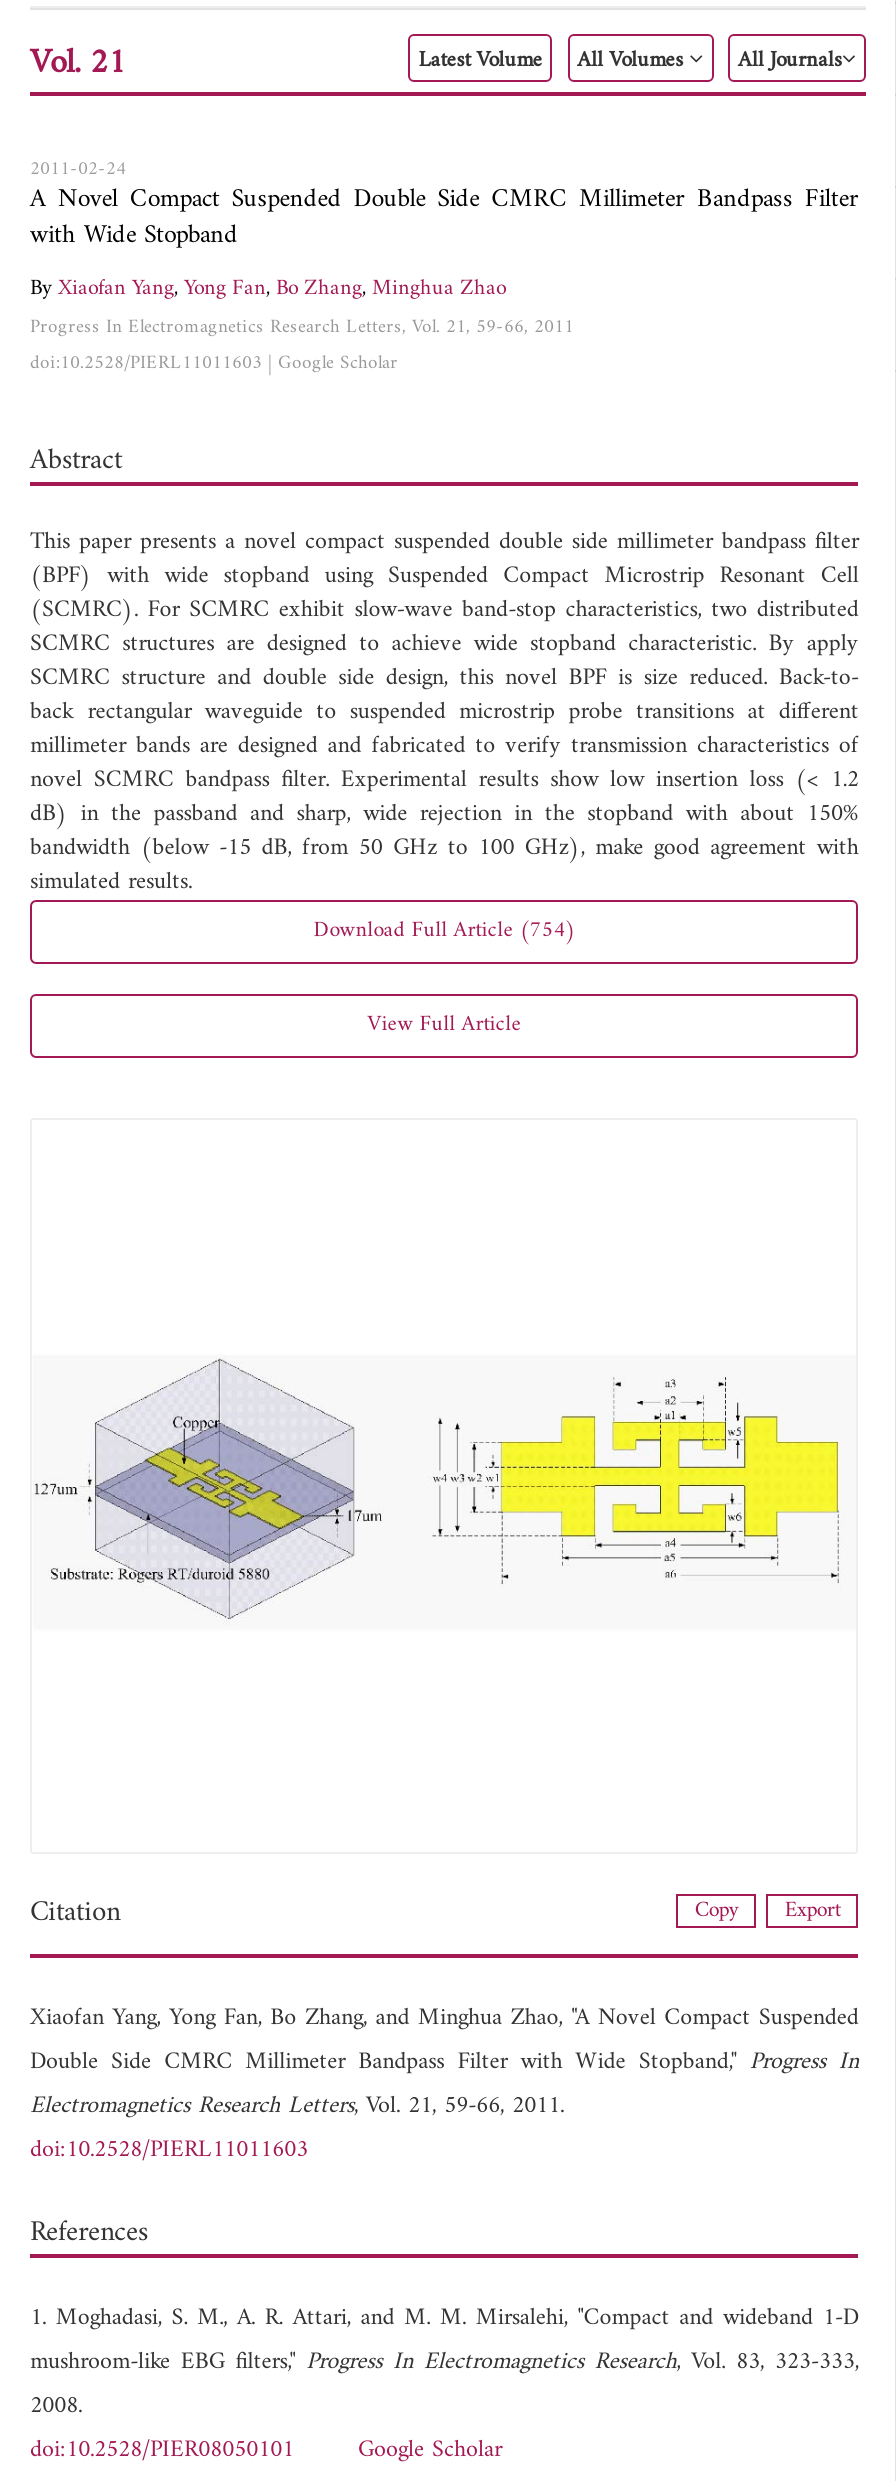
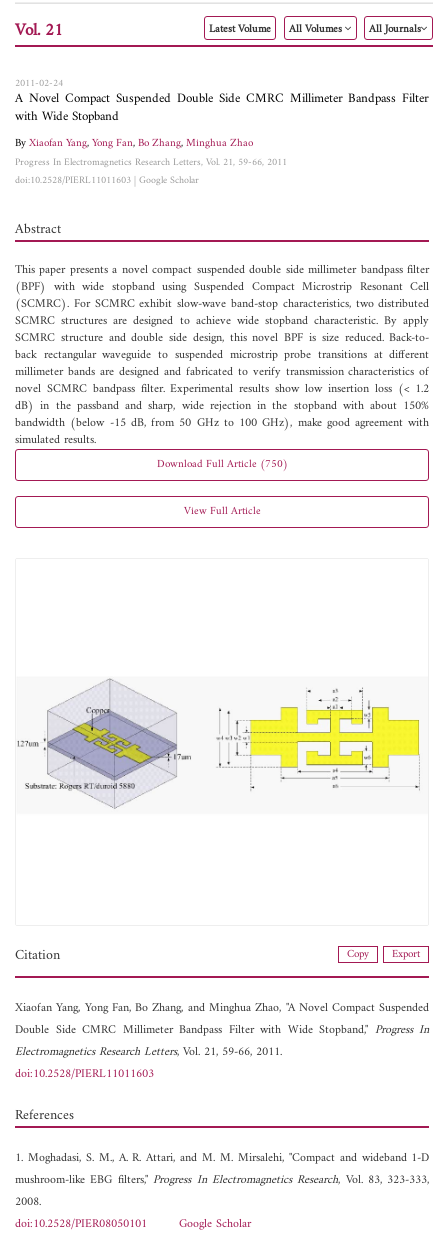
- Download Full Article (754)
+ Download Full Article (750)
